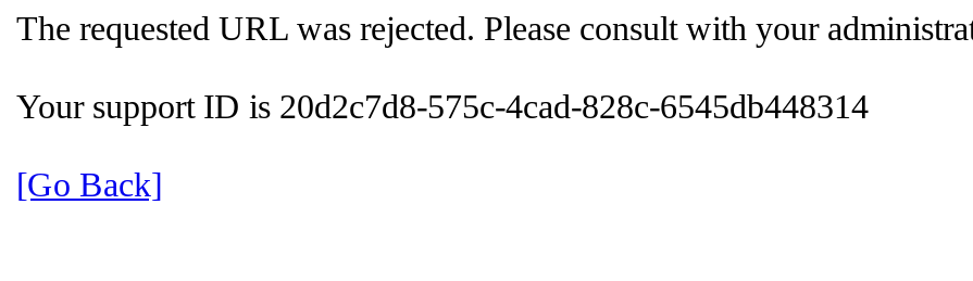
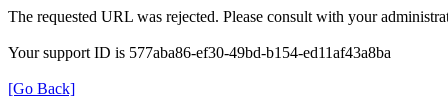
- Your support ID is 20d2c7d8-575c-4cad-828c-6545db448314
+ Your support ID is 577aba86-ef30-49bd-b154-ed11af43a8ba
